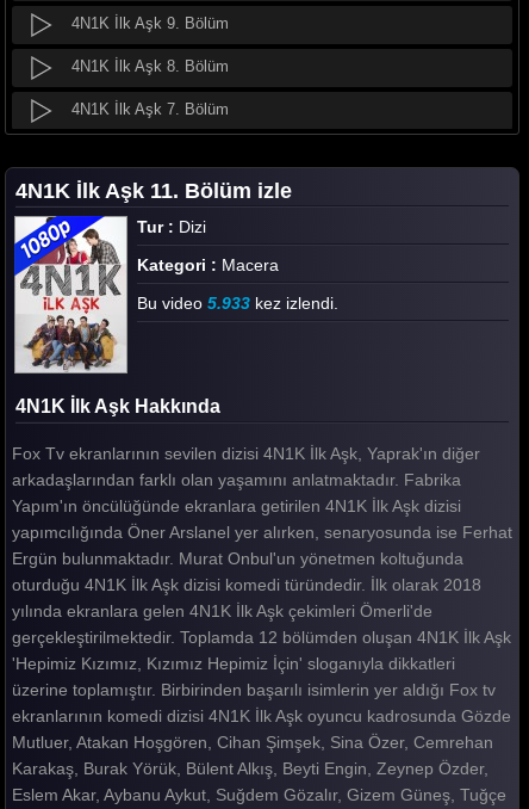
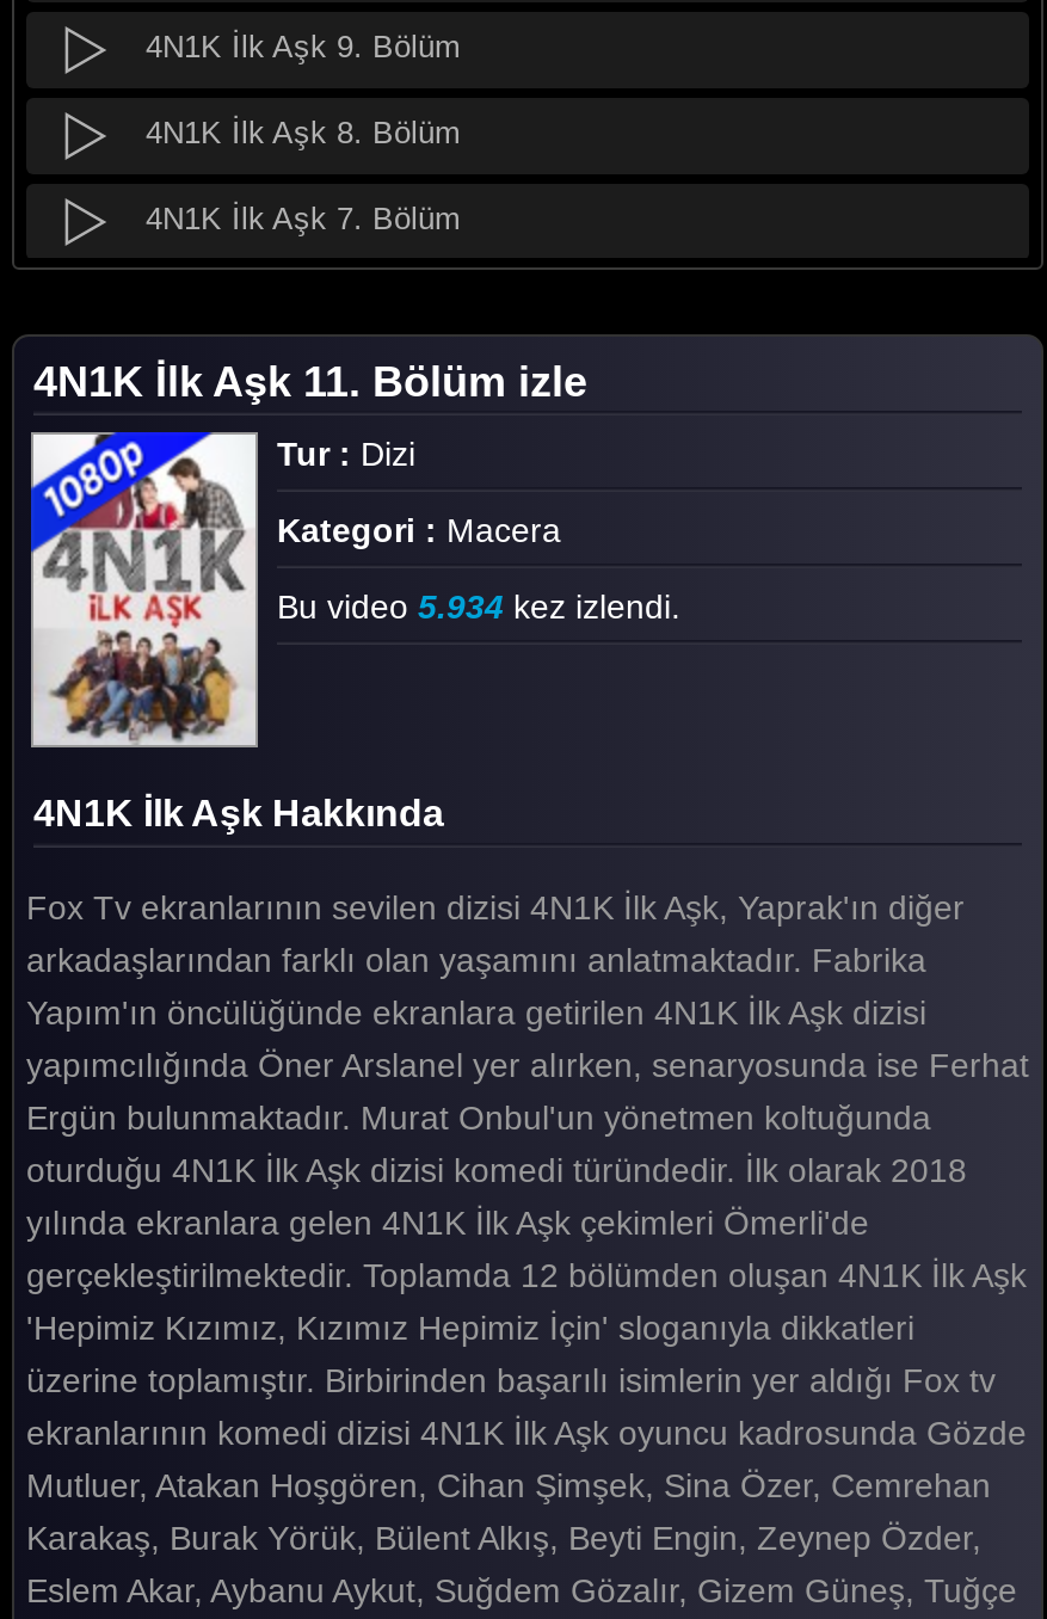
- Bu video 5.933 kez izlendi.
+ Bu video 5.934 kez izlendi.
